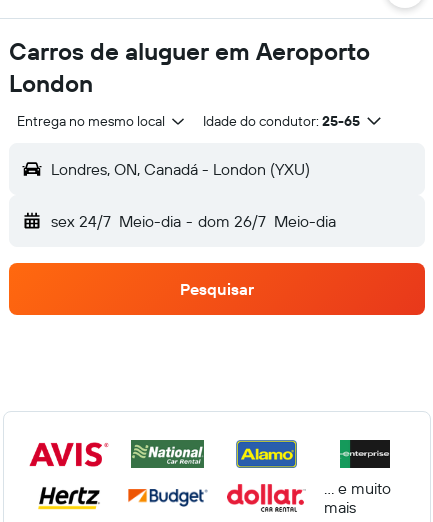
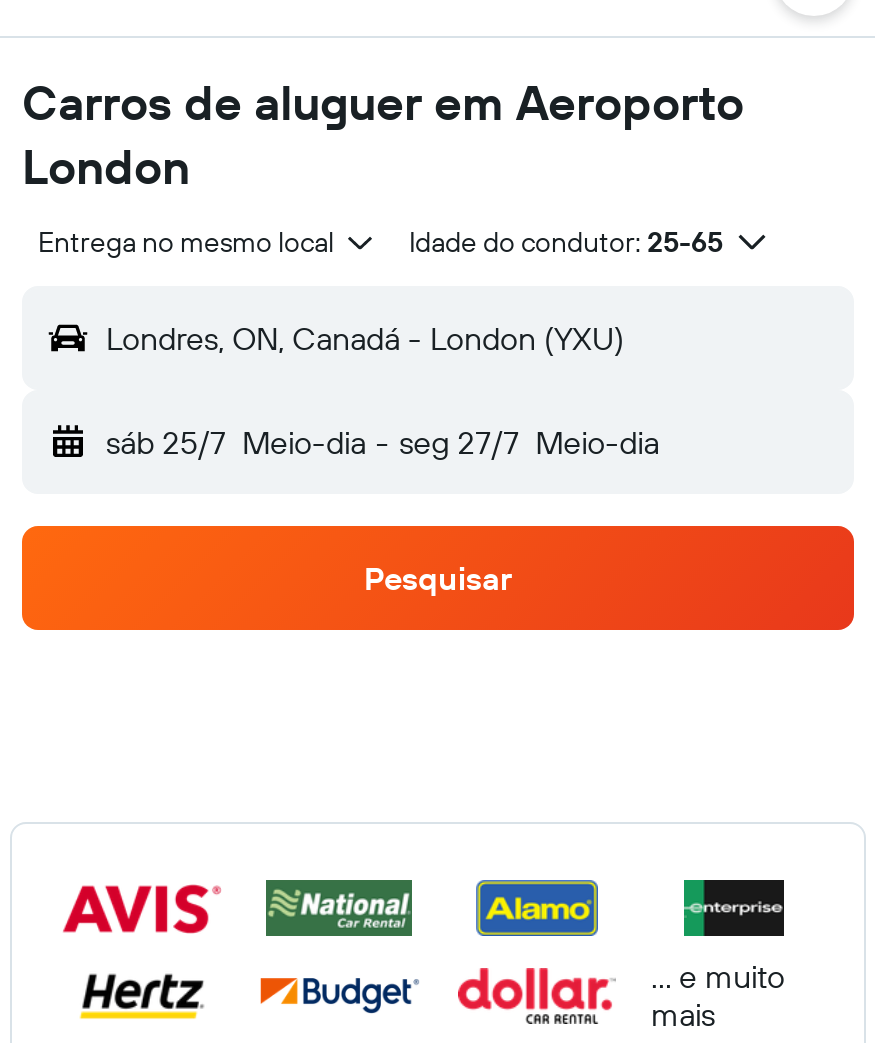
- sex 24/7 Meio-dia - dom 26/7 Meio-dia
+ sáb 25/7 Meio-dia - seg 27/7 Meio-dia
